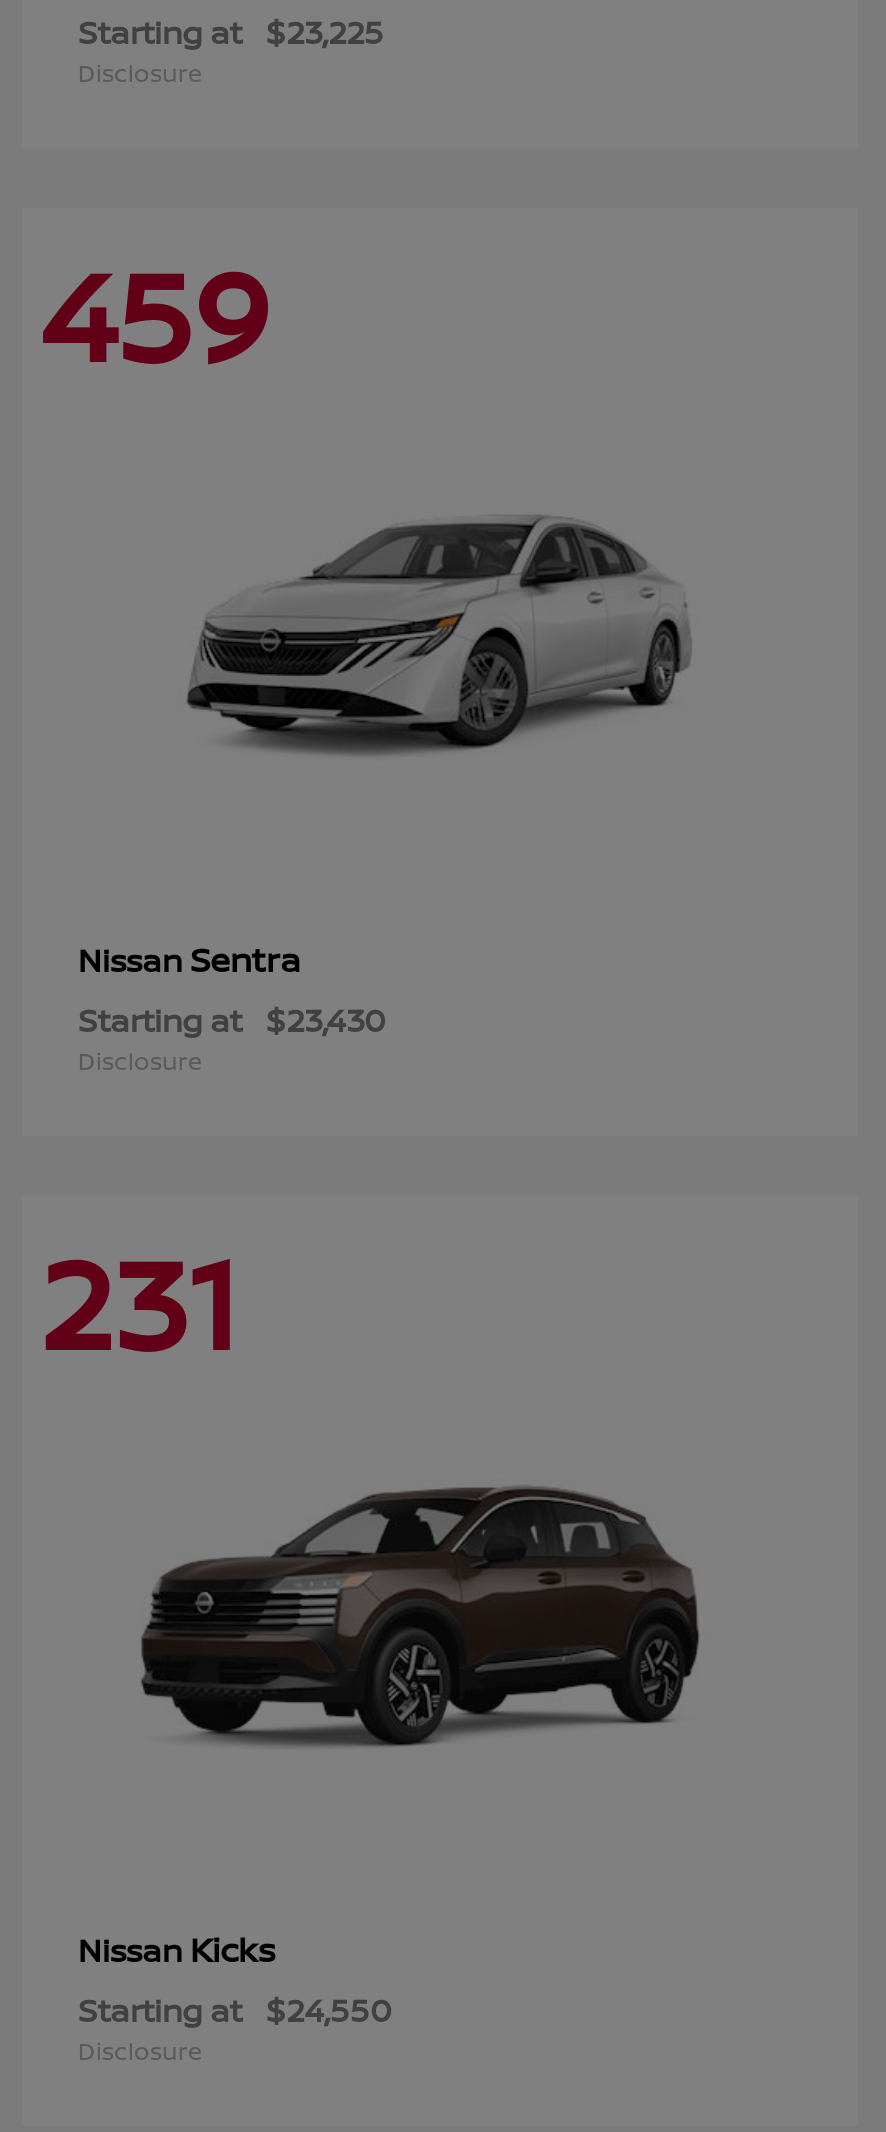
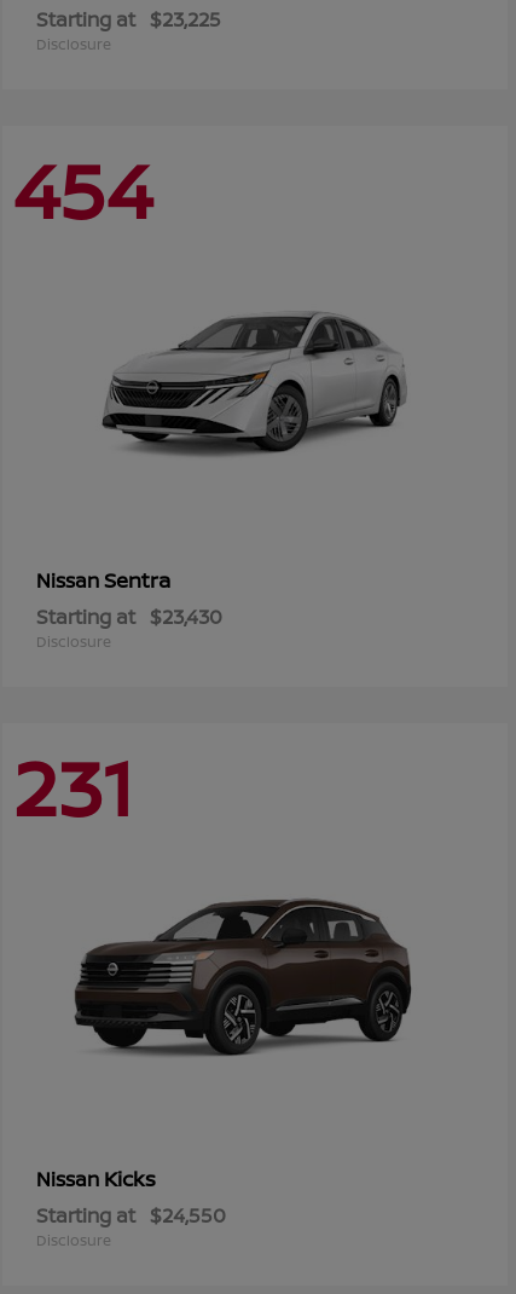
- 459
+ 454
